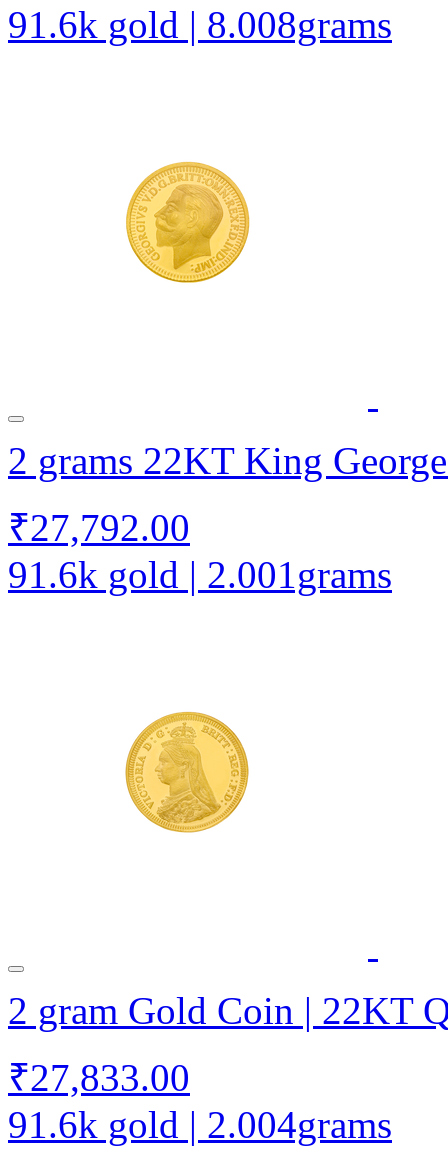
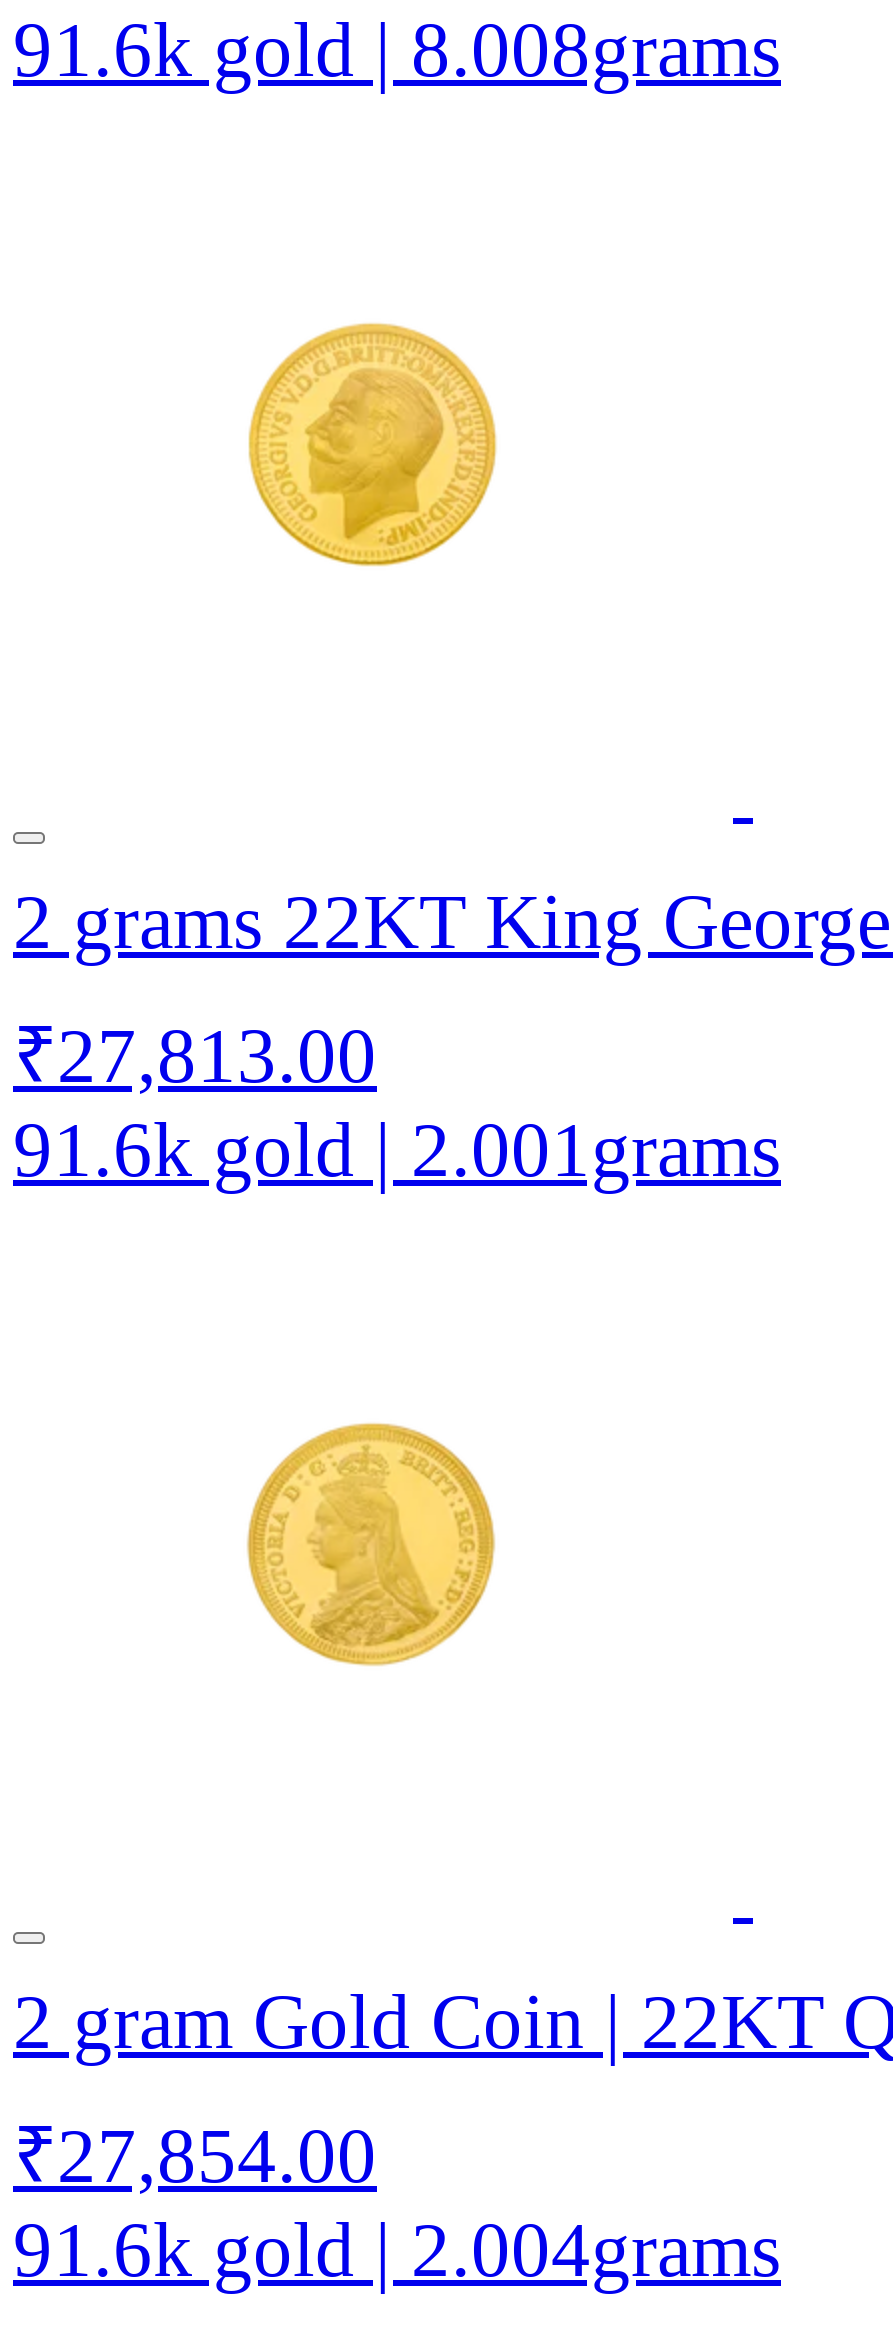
- ₹27,792.00
+ ₹27,813.00

- ₹27,833.00
+ ₹27,854.00
